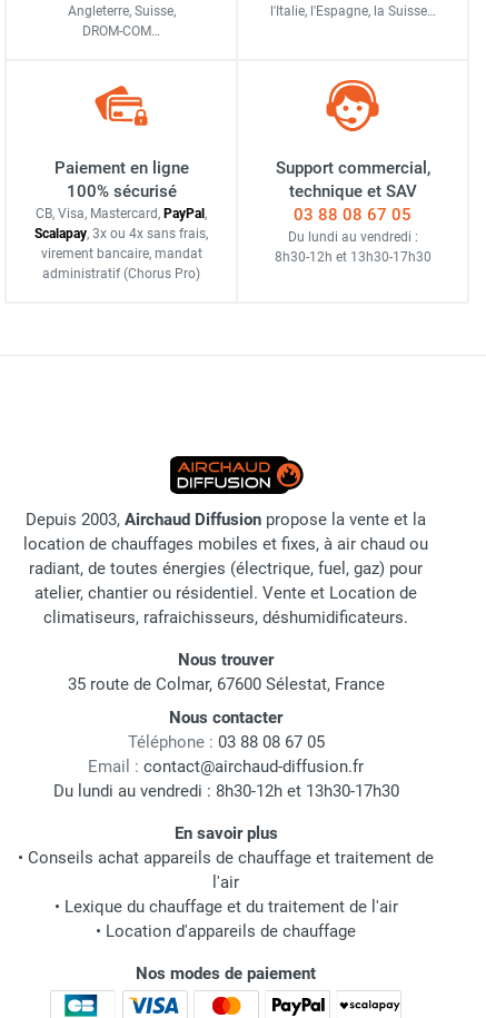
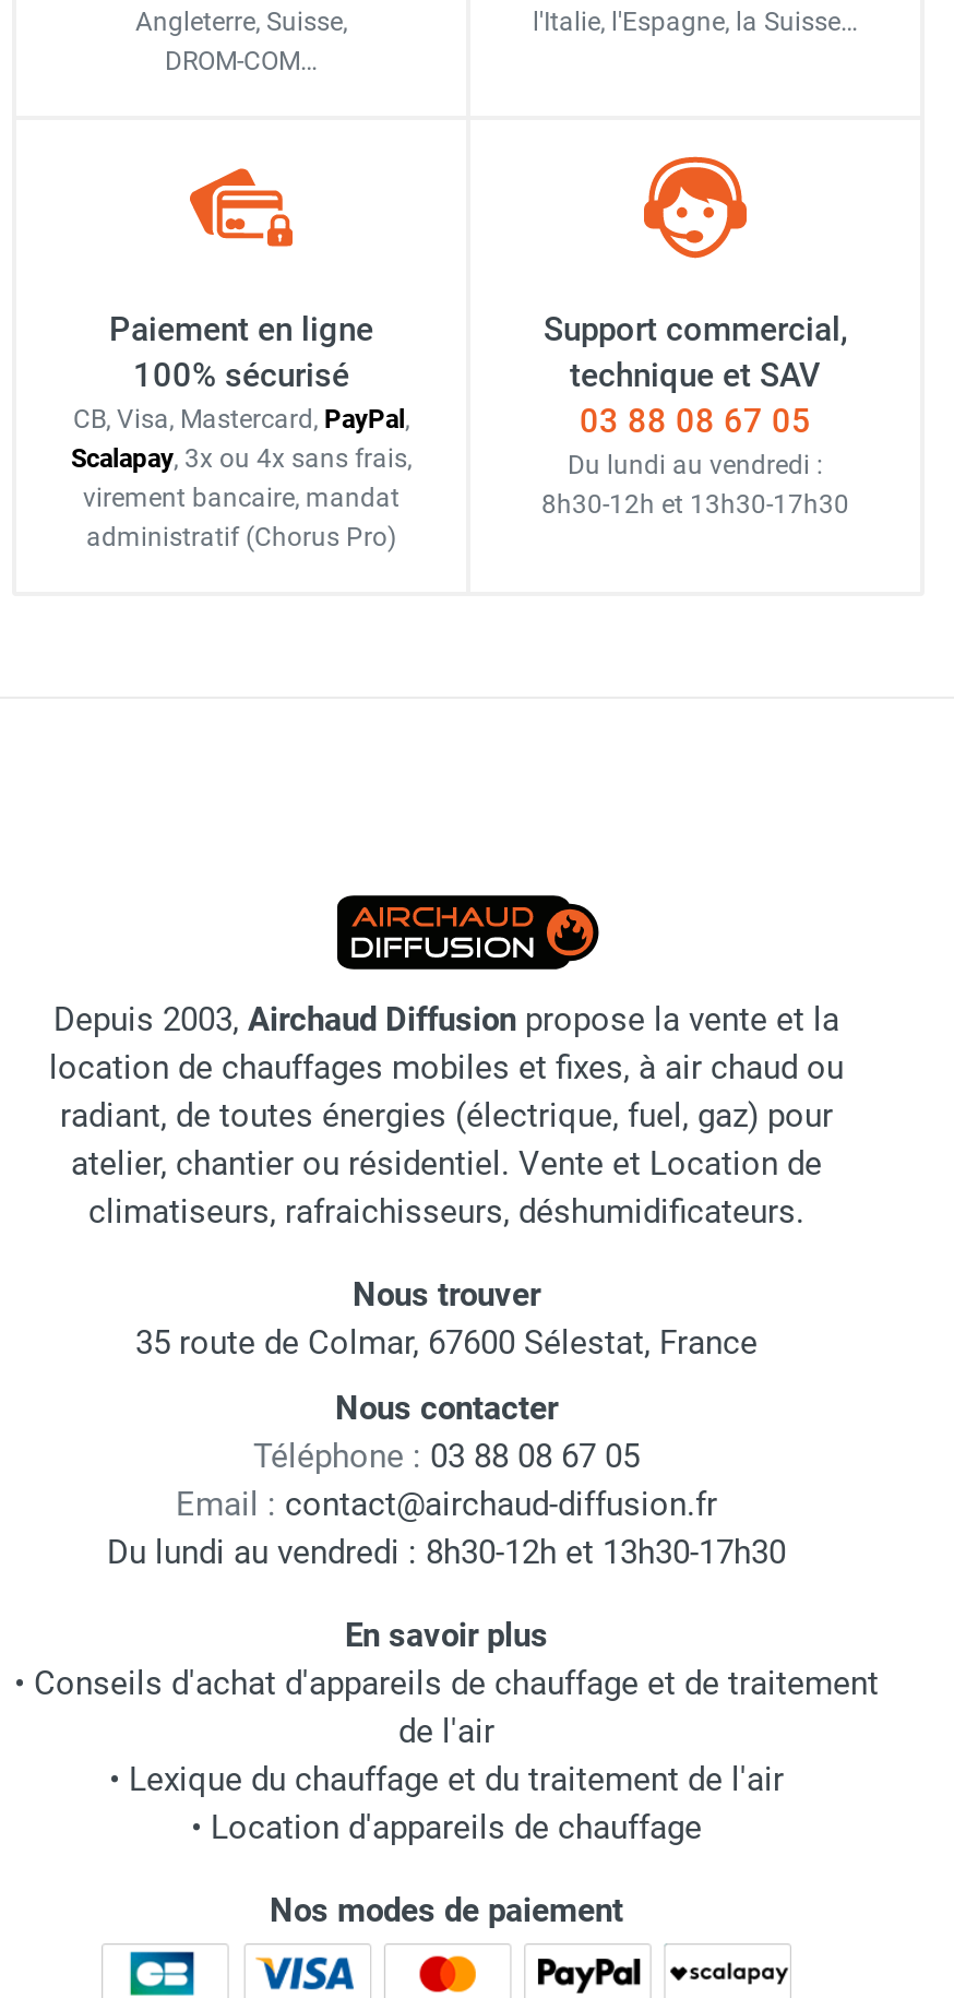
- • Conseils achat appareils de chauffage et traitement de
- l'air
+ • Conseils d'achat d'appareils de chauffage et de traitement
+ de l'air
